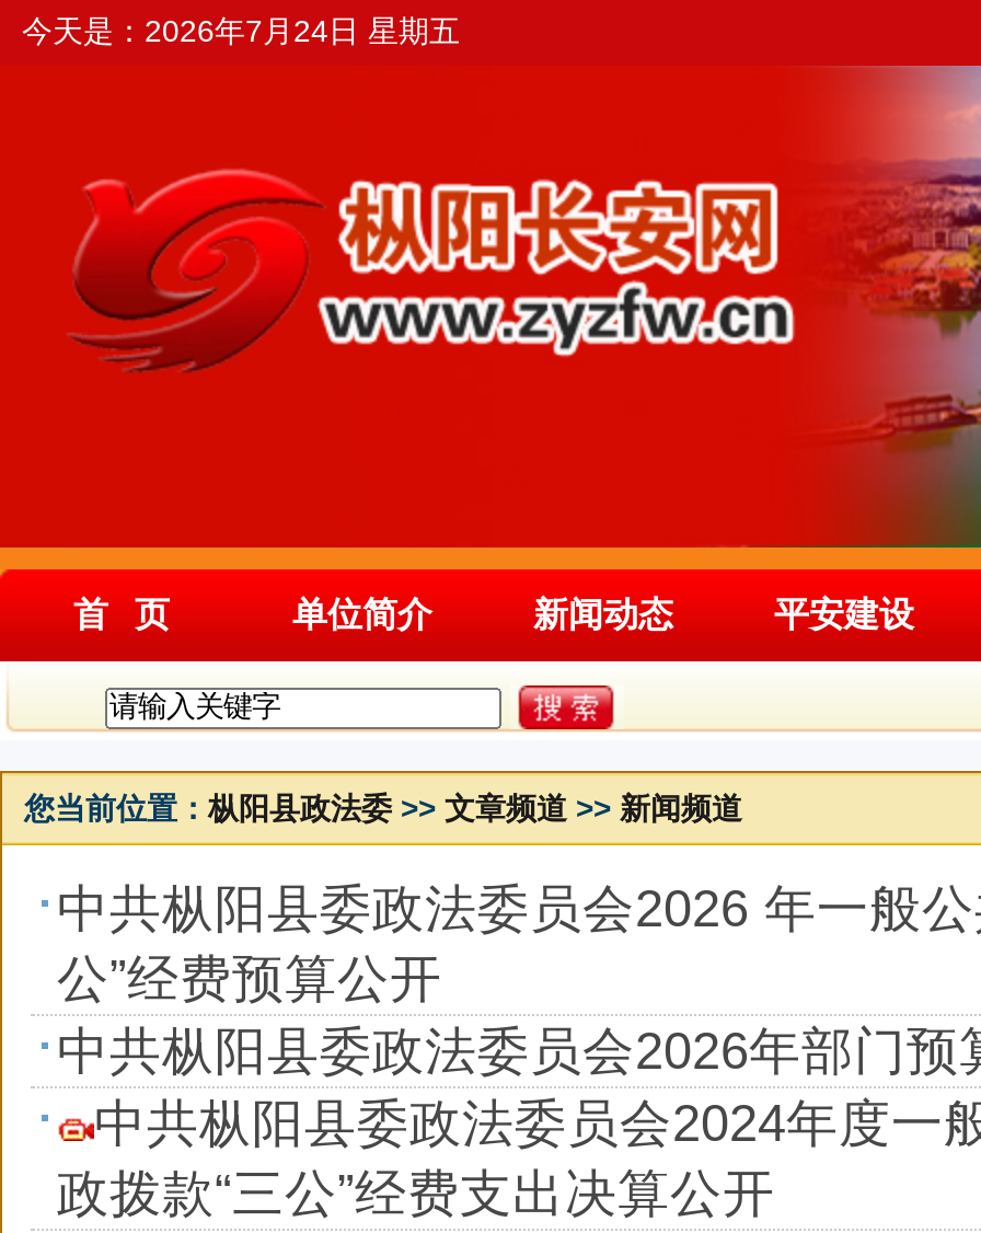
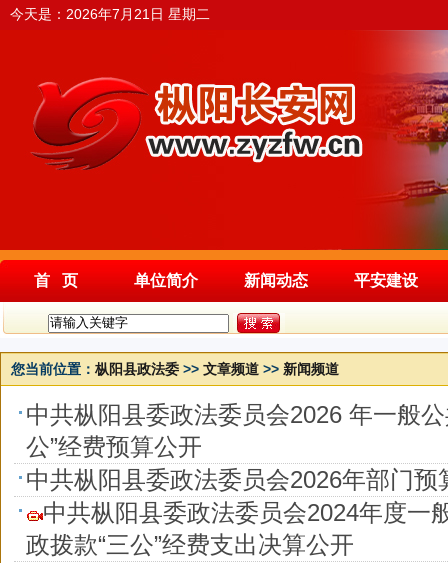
- 今天是：2026年7月24日 星期五
+ 今天是：2026年7月21日 星期二
